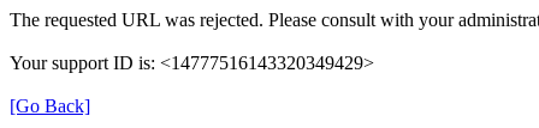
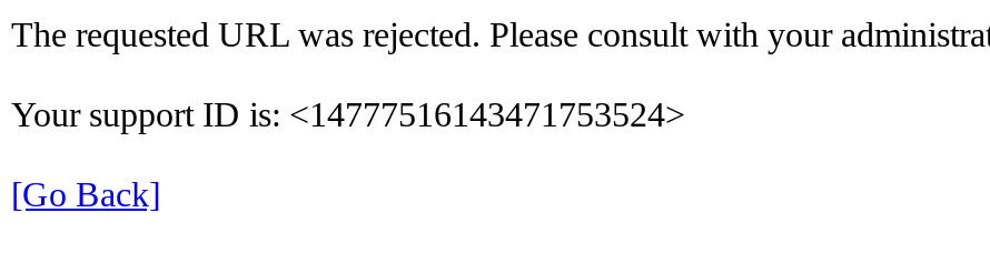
- Your support ID is: <14777516143320349429>
+ Your support ID is: <14777516143471753524>
